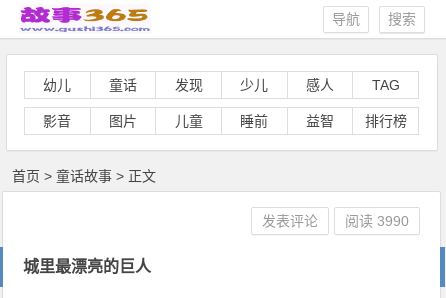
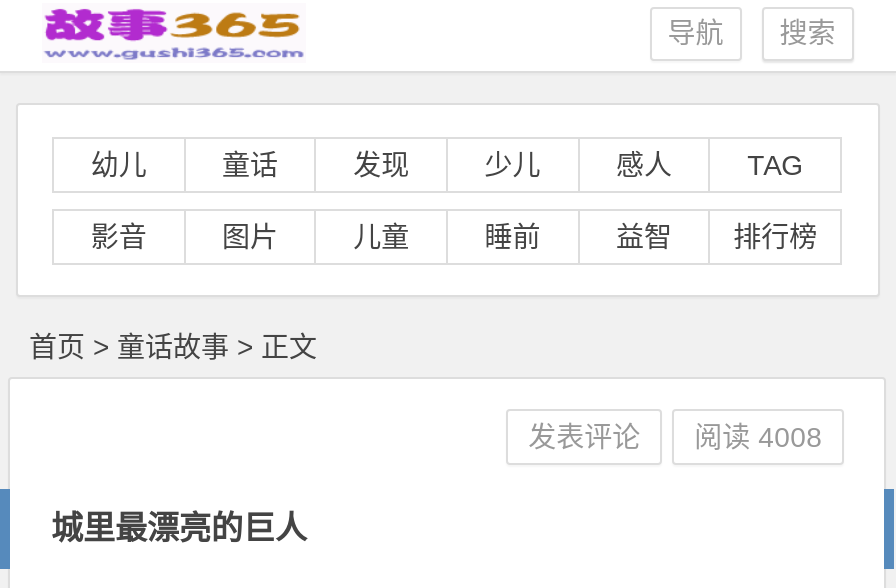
- 发表评论 阅读3990
+ 发表评论 阅读4008
